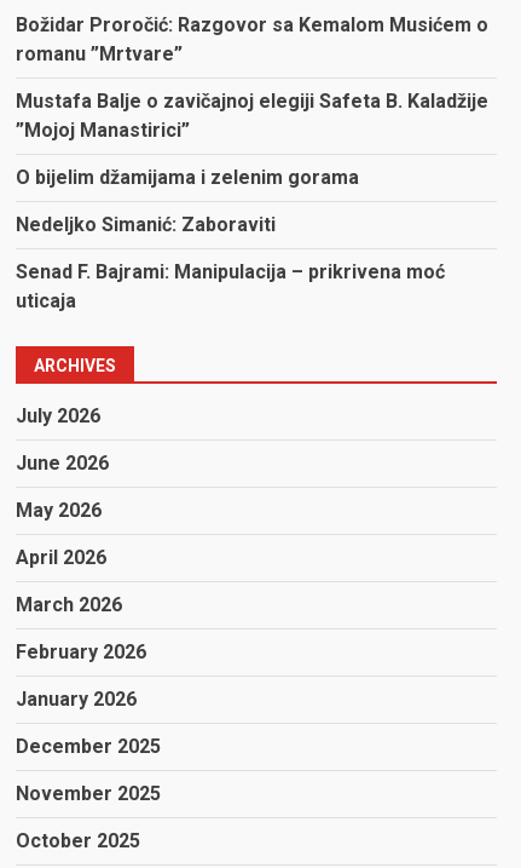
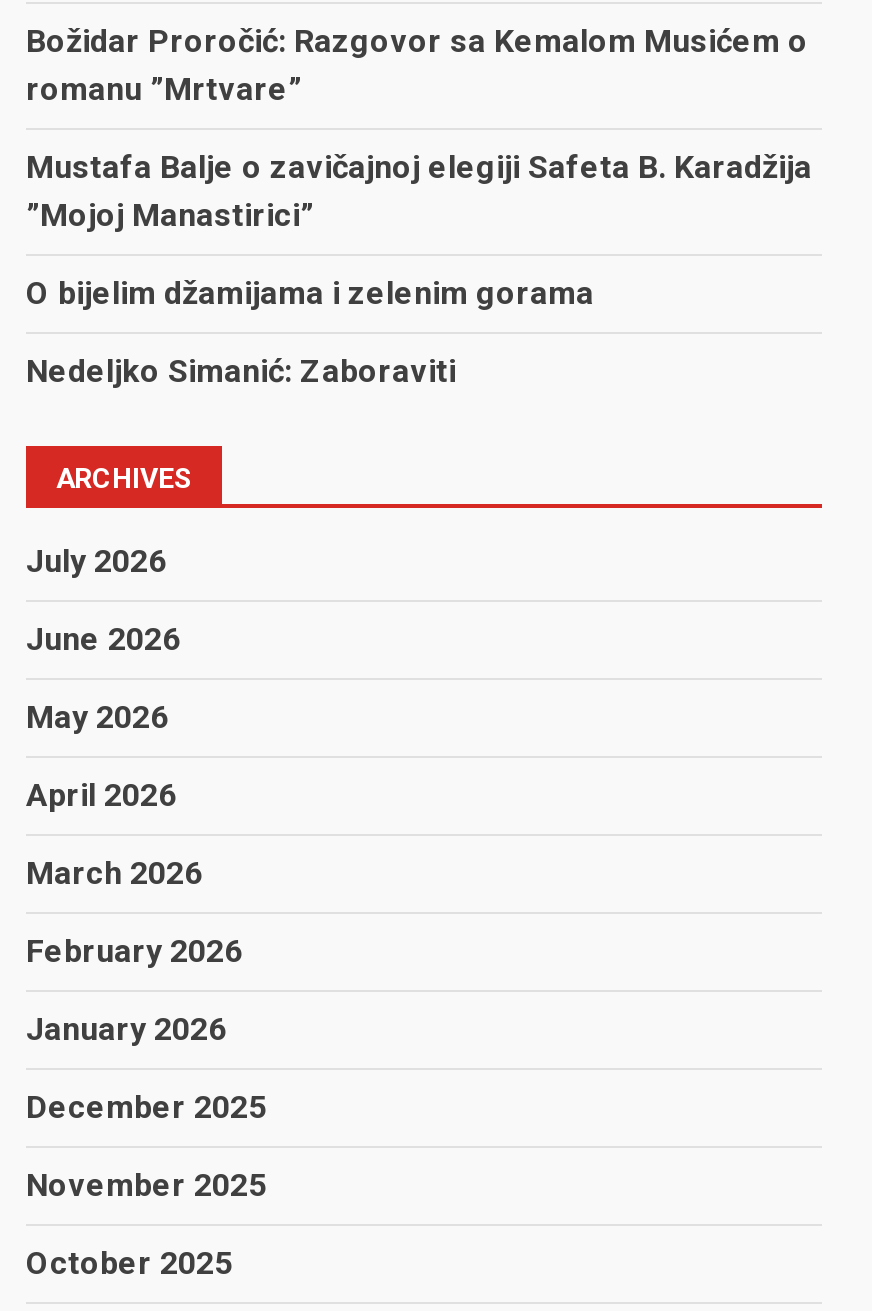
- Mustafa Balje o zavičajnoj elegiji Safeta B. Kaladžije
+ Mustafa Balje o zavičajnoj elegiji Safeta B. Karadžija

- Senad F. Bajrami: Manipulacija – prikrivena moć
- uticaja
